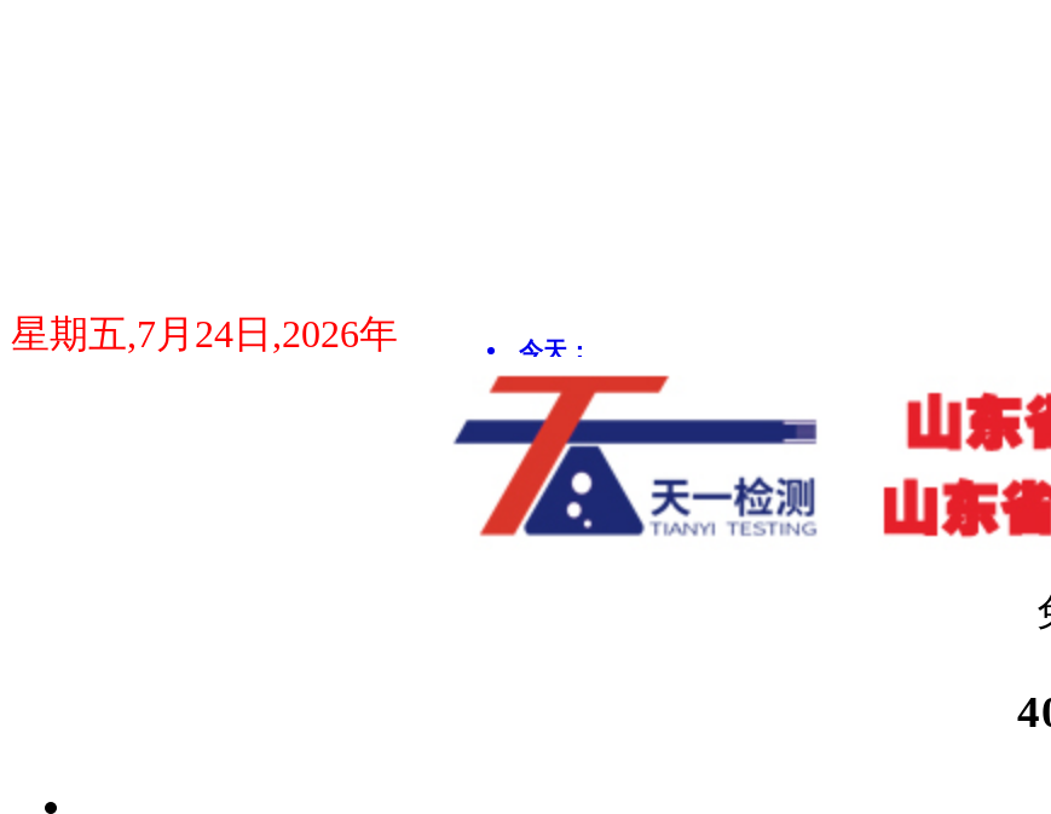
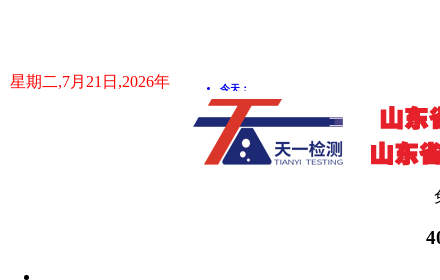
- 星期五,7月24日,2026年
+ 星期二,7月21日,2026年
